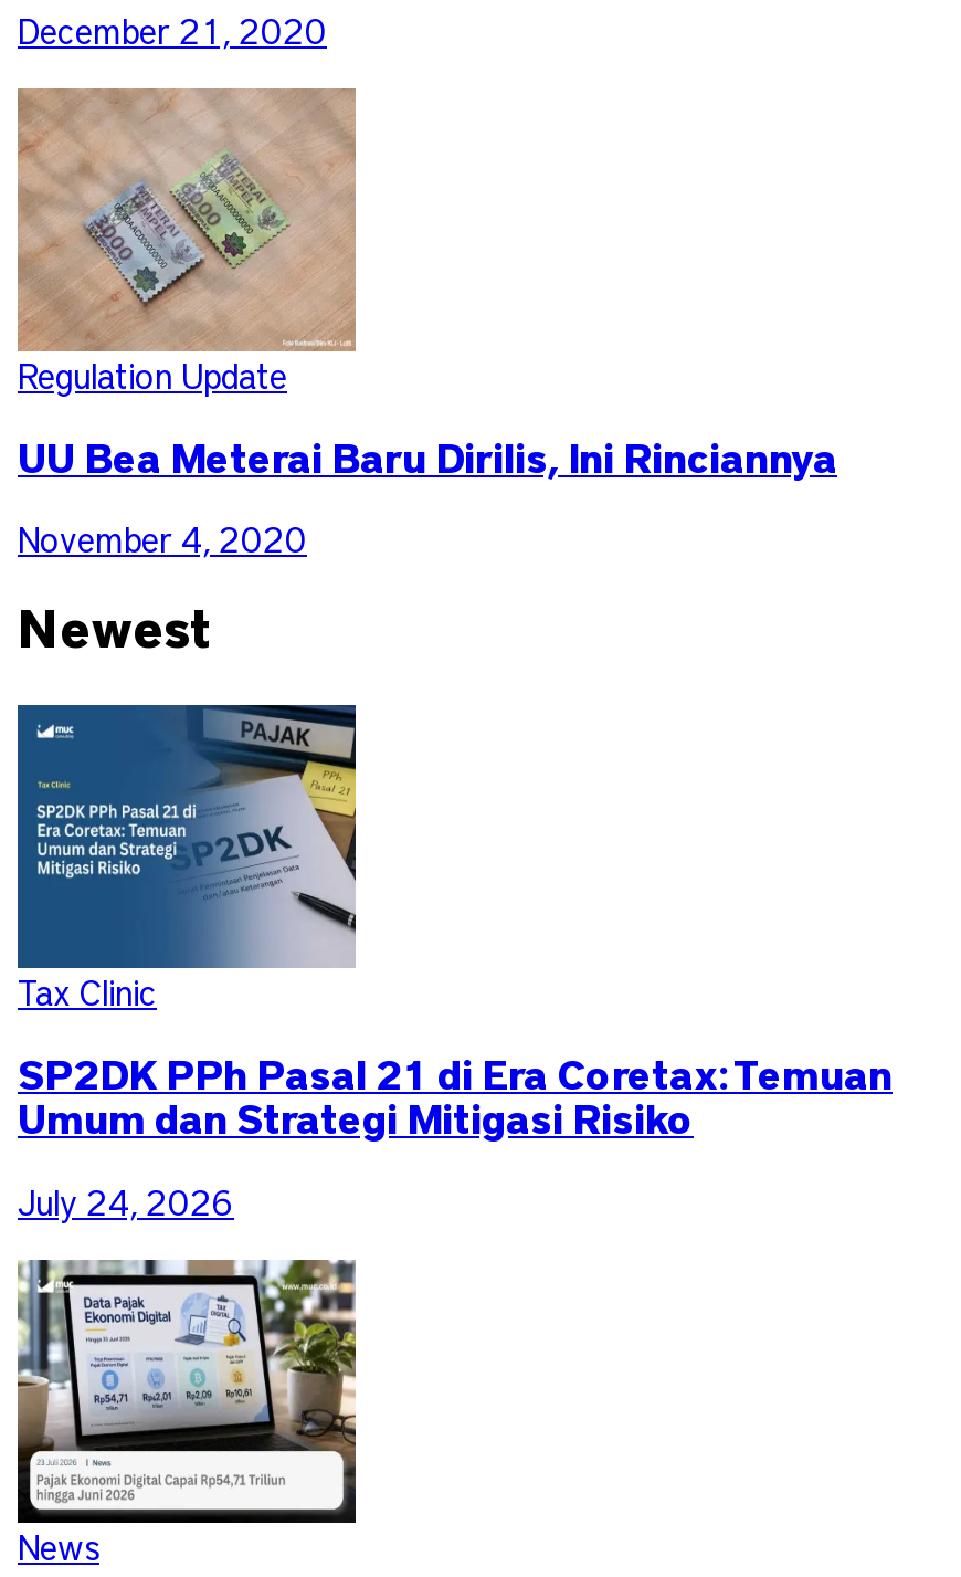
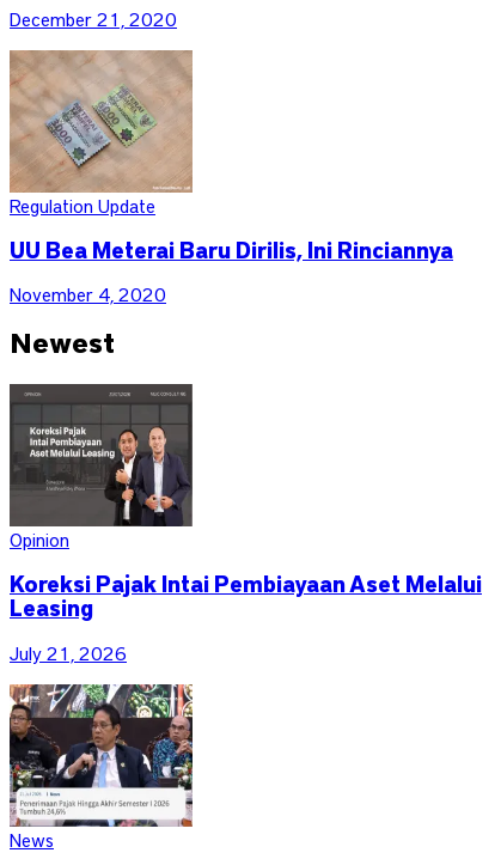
- [image]
- Tax Clinic
+ [image]
+ Opinion

- SP2DK PPh Pasal 21 di Era Coretax: Temuan
- Umum dan Strategi Mitigasi Risiko
+ Koreksi Pajak Intai Pembiayaan Aset Melalui
+ Leasing

- July 24, 2026
+ July 21, 2026

- [image]
+ [image]
